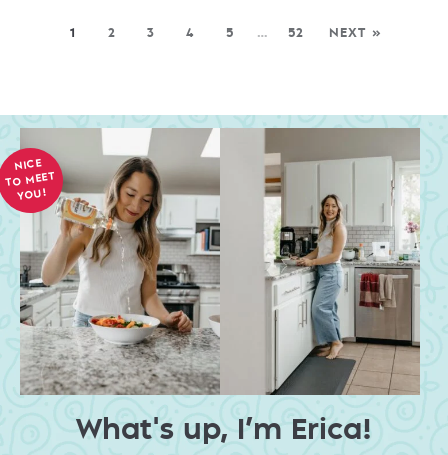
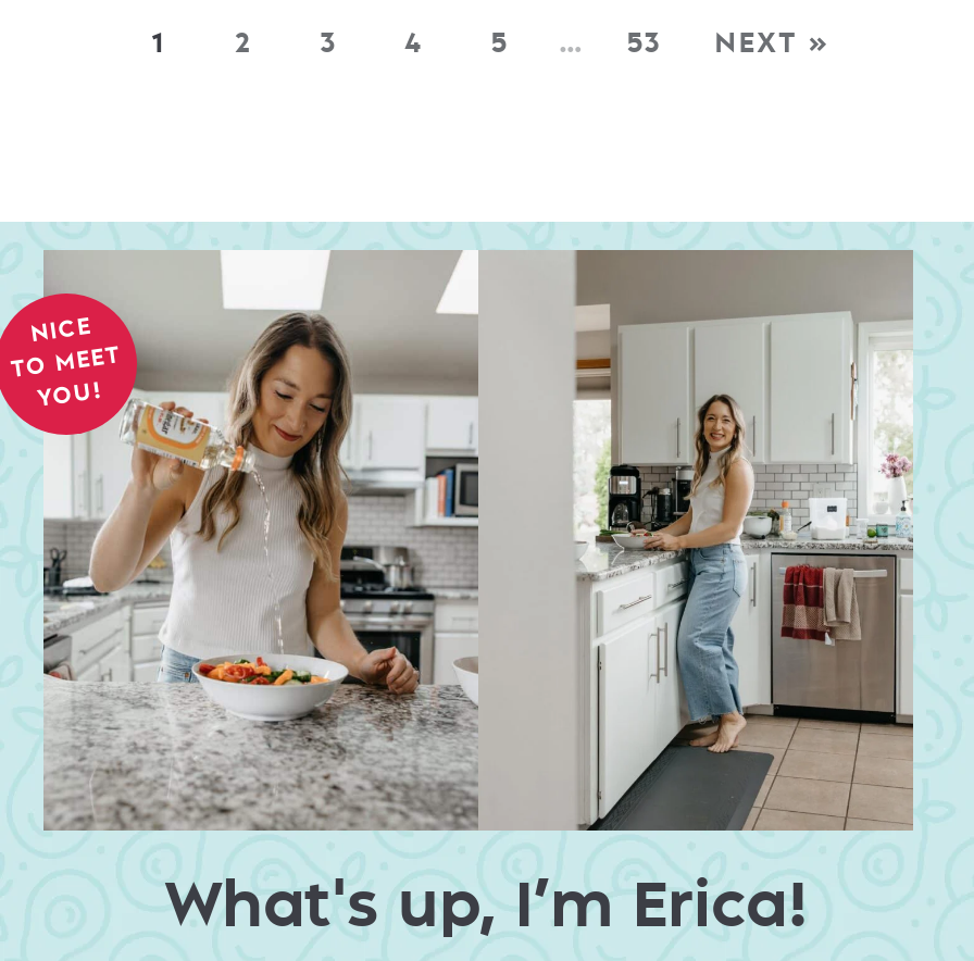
- 52
+ 53
